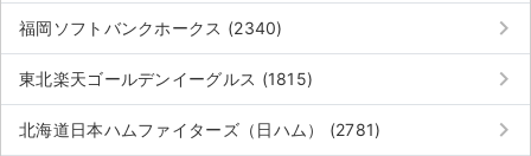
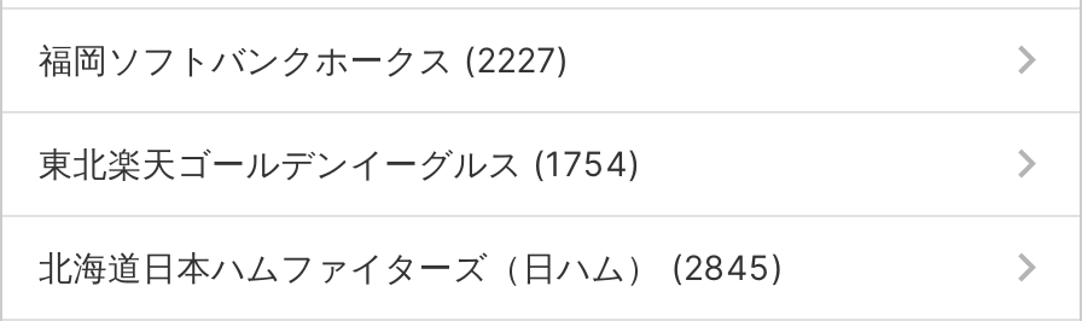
- 福岡ソフトバンクホークス (2340)
+ 福岡ソフトバンクホークス (2227)

- 東北楽天ゴールデンイーグルス (1815)
+ 東北楽天ゴールデンイーグルス (1754)

- 北海道日本ハムファイターズ（日ハム） (2781)
+ 北海道日本ハムファイターズ（日ハム） (2845)
